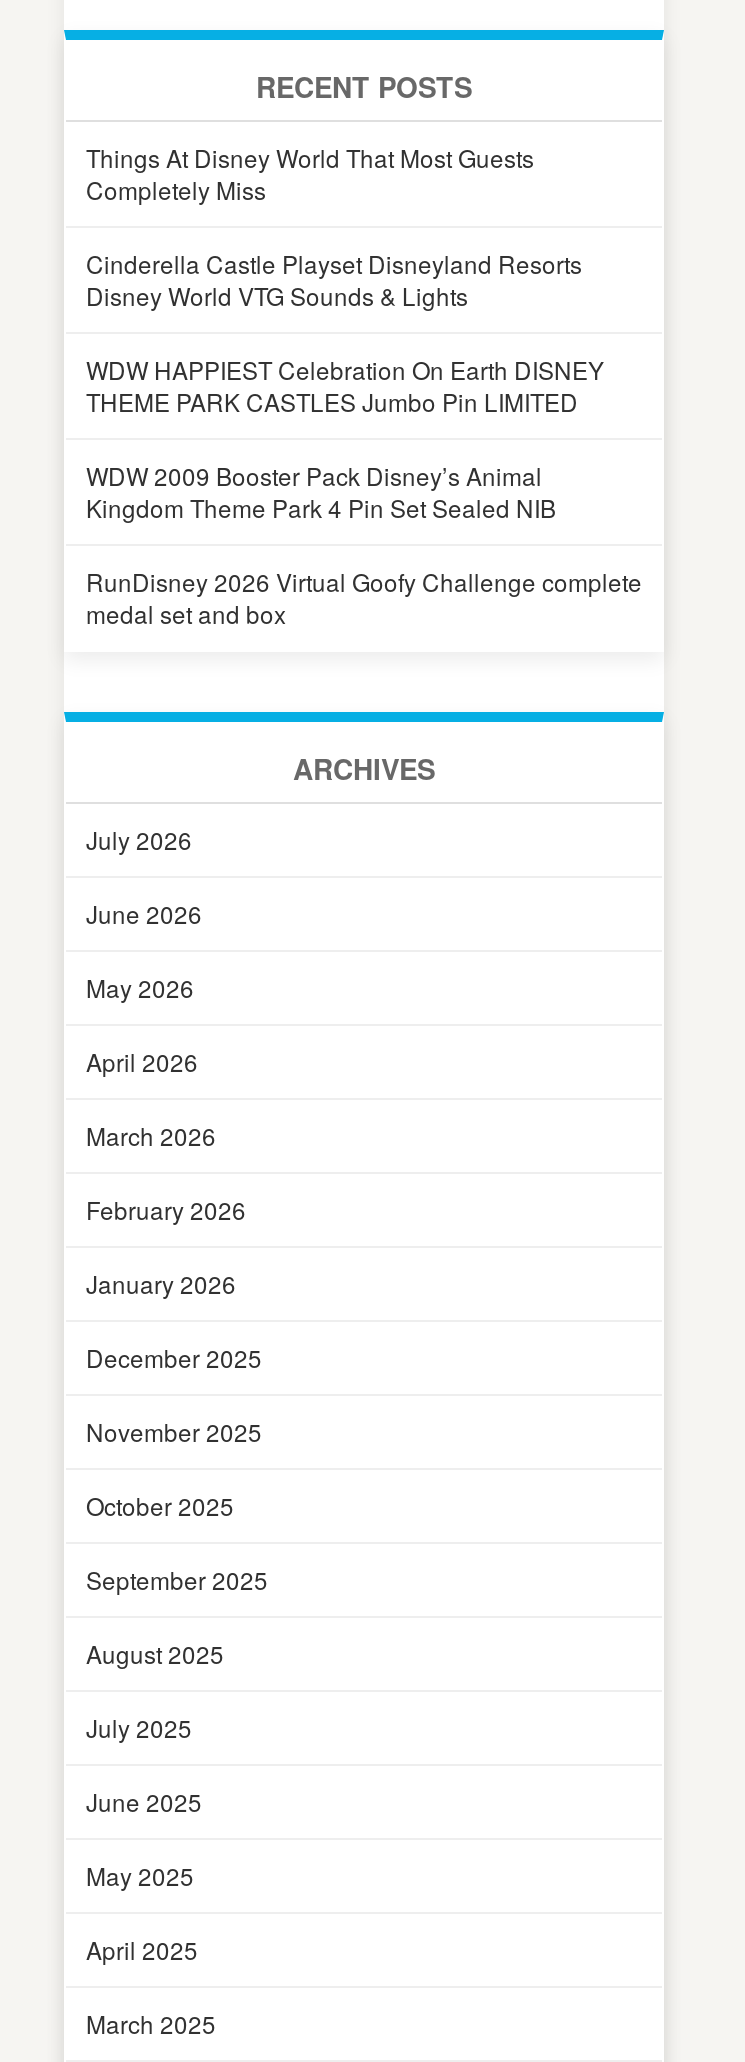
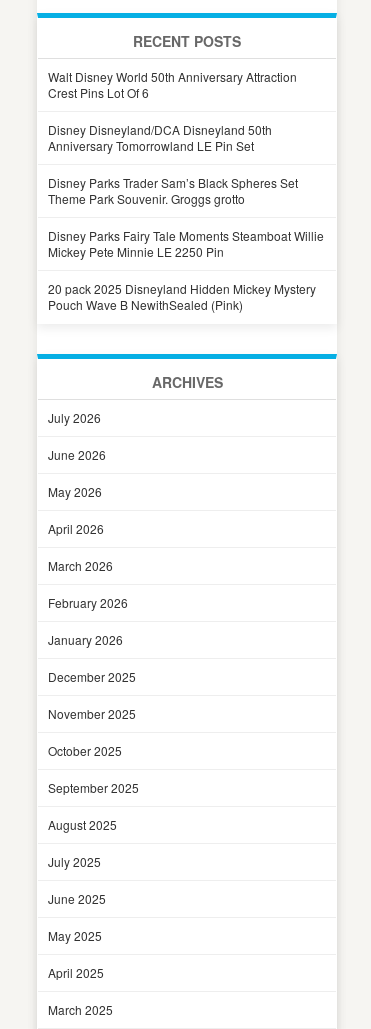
- Things At Disney World That Most Guests
- Completely Miss
+ Walt Disney World 50th Anniversary Attraction
+ Crest Pins Lot Of 6

- Cinderella Castle Playset Disneyland Resorts
- Disney World VTG Sounds & Lights
+ Disney Disneyland/DCA Disneyland 50th
+ Anniversary Tomorrowland LE Pin Set

- WDW HAPPIEST Celebration On Earth DISNEY
- THEME PARK CASTLES Jumbo Pin LIMITED
+ Disney Parks Trader Sam’s Black Spheres Set
+ Theme Park Souvenir. Groggs grotto

- WDW 2009 Booster Pack Disney’s Animal
- Kingdom Theme Park 4 Pin Set Sealed NIB
+ Disney Parks Fairy Tale Moments Steamboat Willie
+ Mickey Pete Minnie LE 2250 Pin

- RunDisney 2026 Virtual Goofy Challenge complete
- medal set and box
+ 20 pack 2025 Disneyland Hidden Mickey Mystery
+ Pouch Wave B NewithSealed (Pink)
